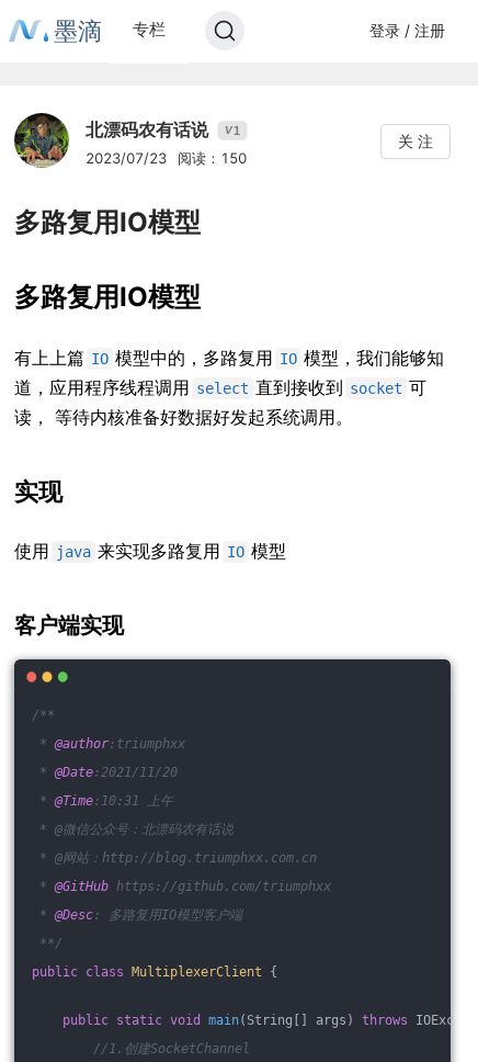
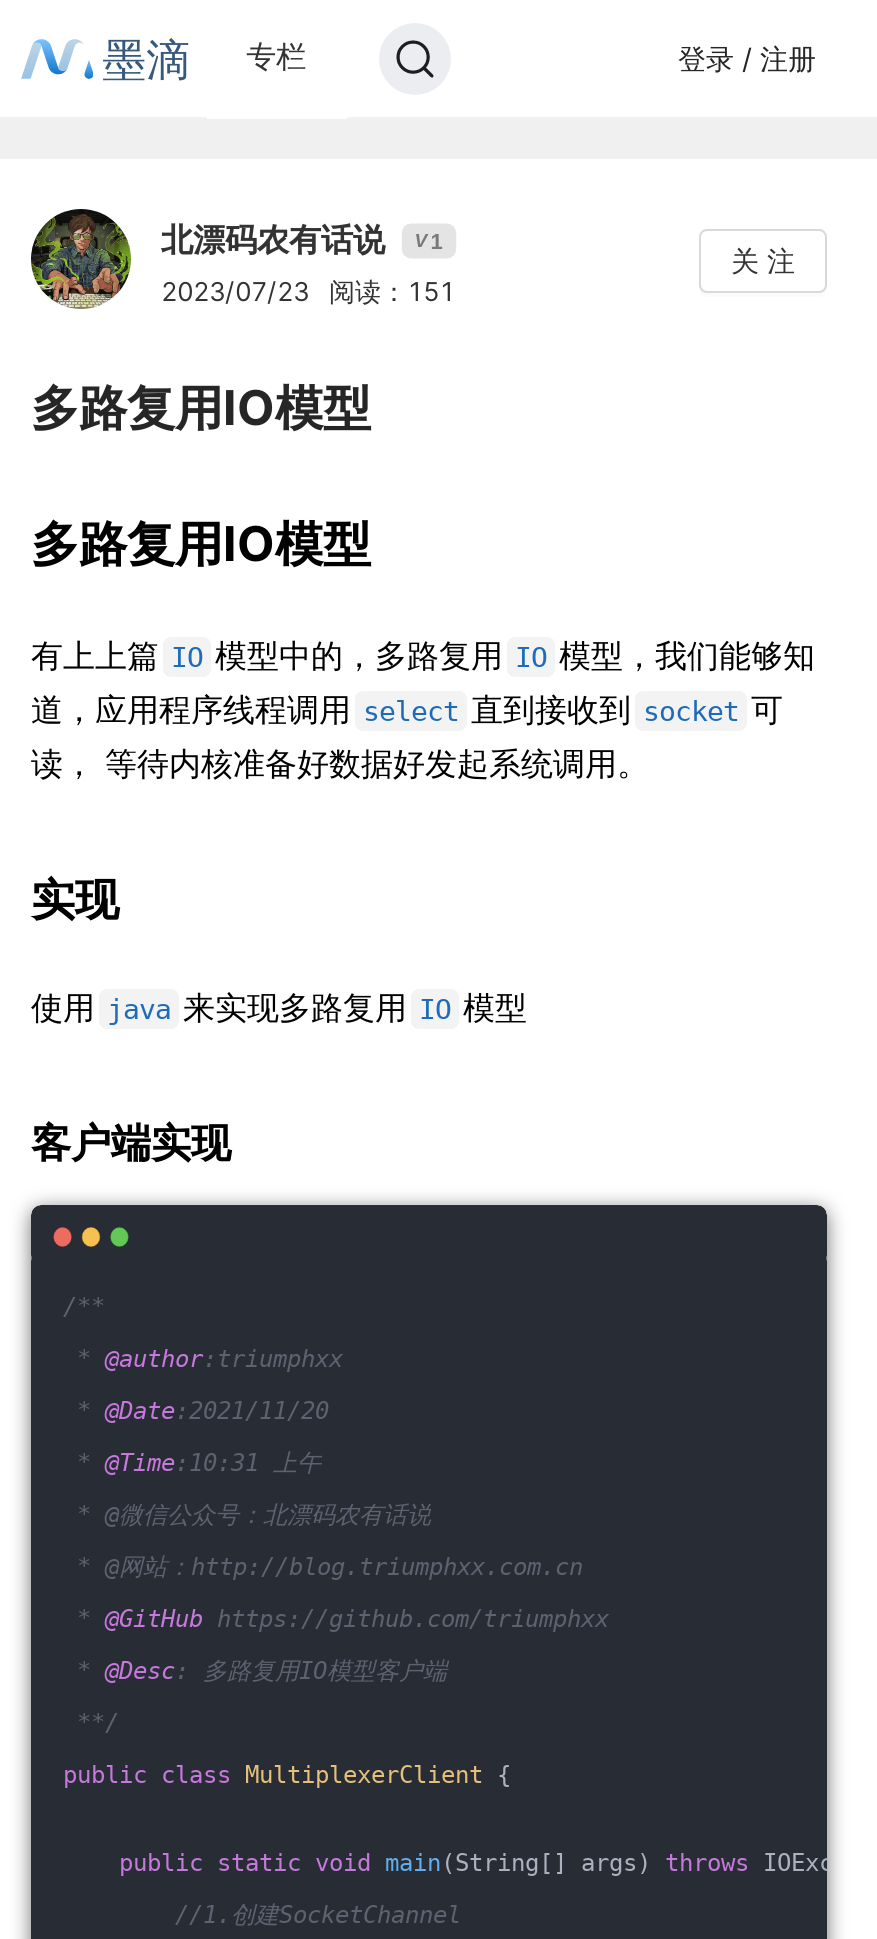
- 2023/07/23 阅读：150
+ 2023/07/23 阅读：151
